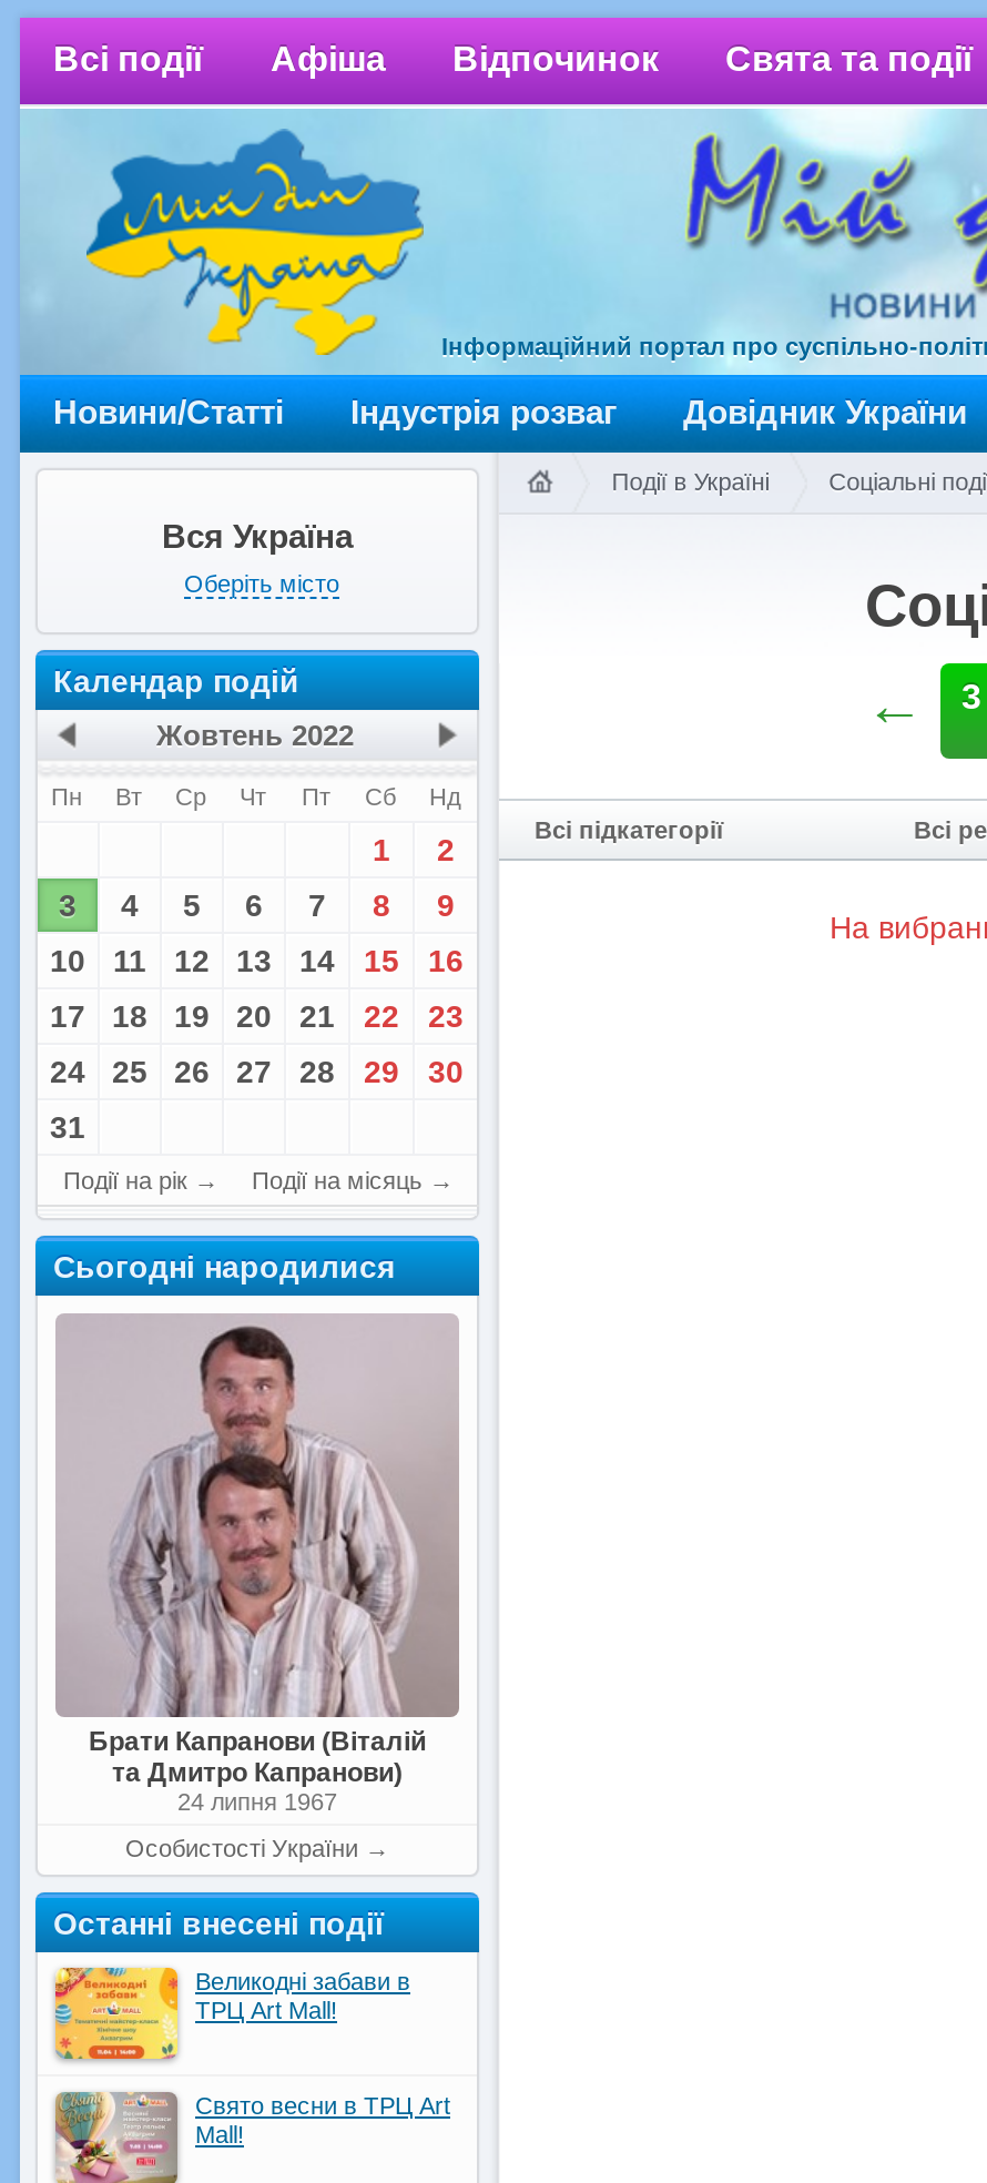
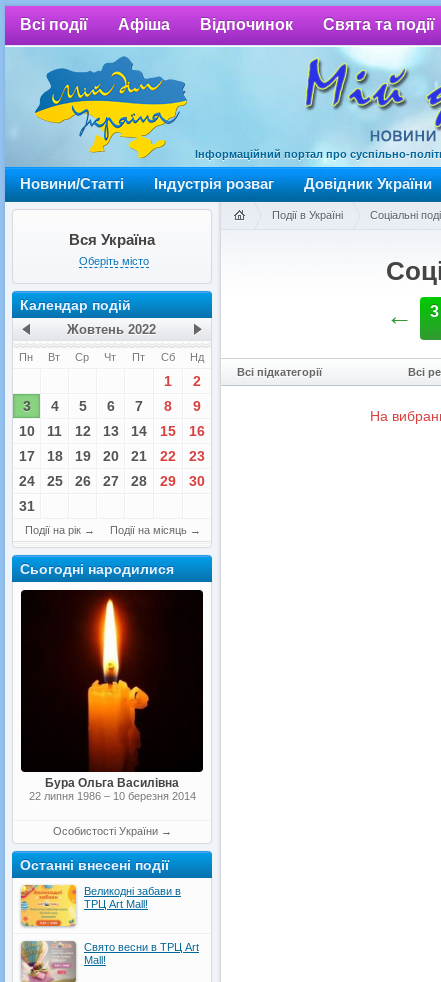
- [image]
- Брати Капранови (Віталій
- та Дмитро Капранови)
- 24 липня 1967
+ [image]
+ Бура Ольга Василівна
+ 22 липня 1986 – 10 березня 2014
